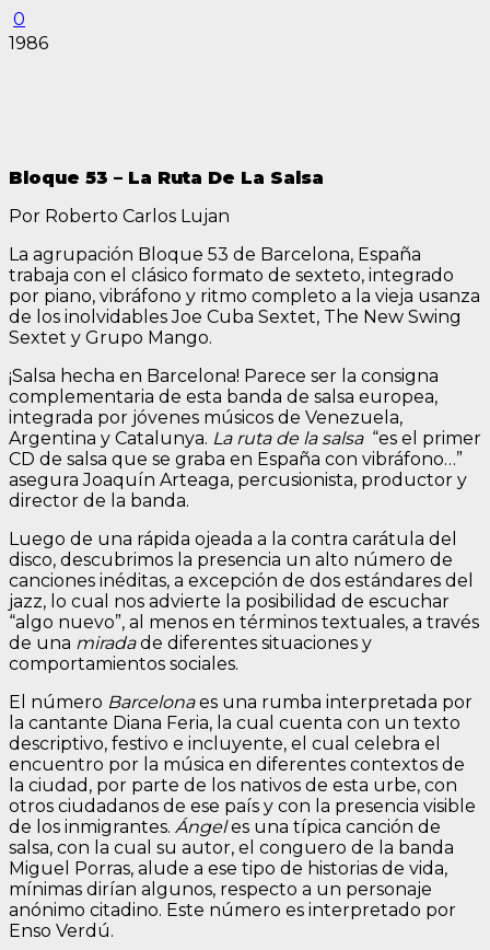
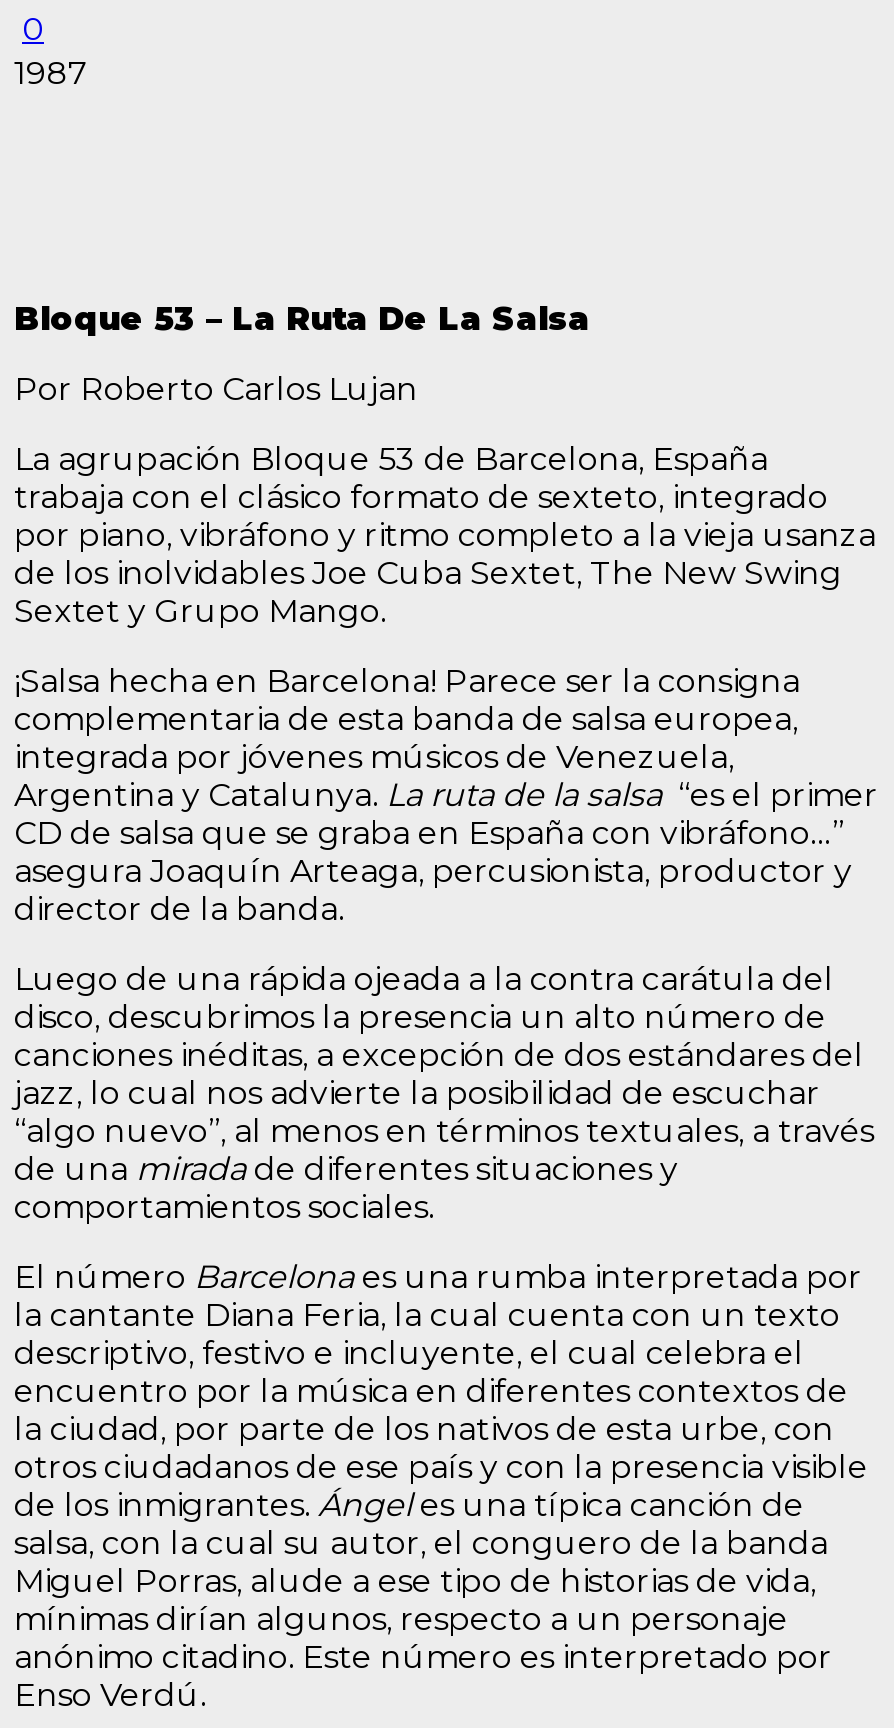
- 1986
+ 1987
